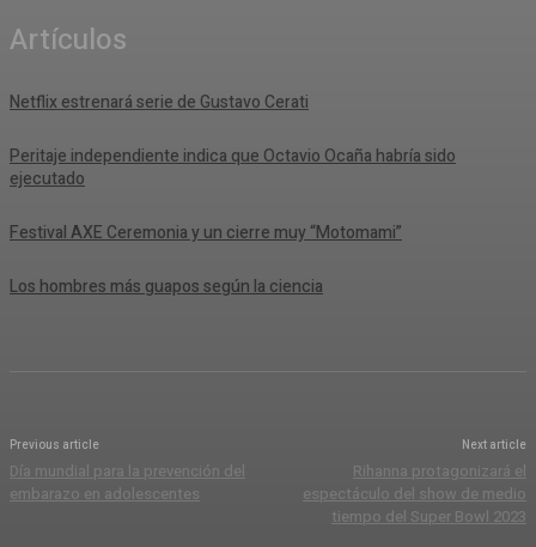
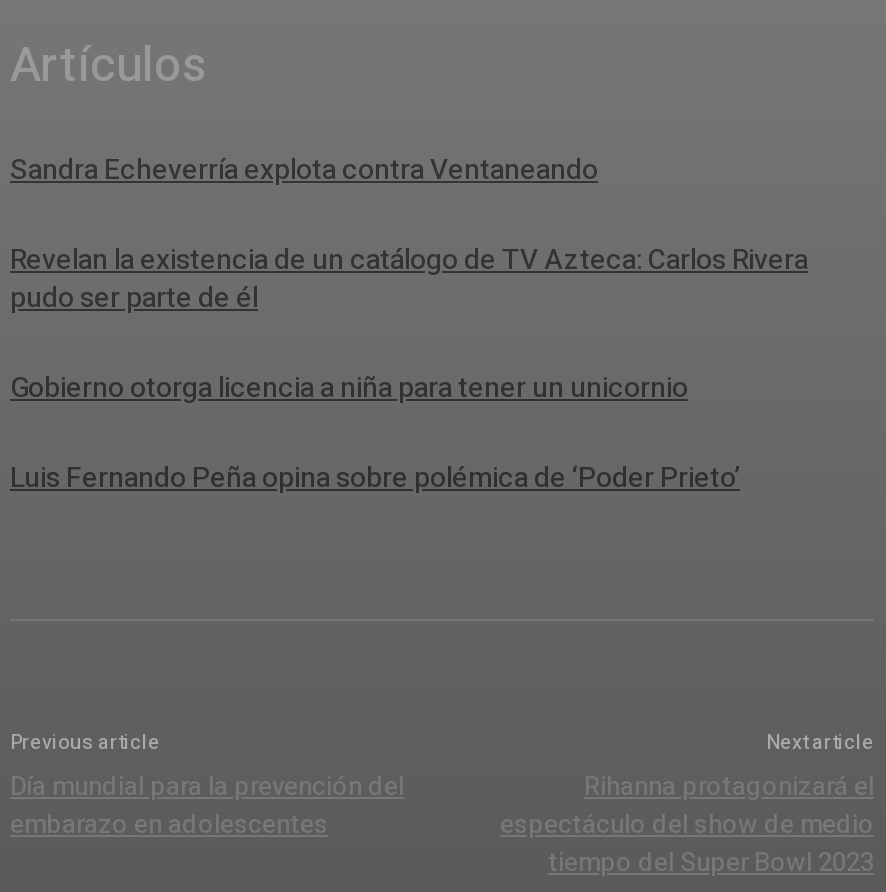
- Netflix estrenará serie de Gustavo Cerati
+ Sandra Echeverría explota contra Ventaneando

- Peritaje independiente indica que Octavio Ocaña habría sido
- ejecutado
+ Revelan la existencia de un catálogo de TV Azteca: Carlos Rivera
+ pudo ser parte de él

- Festival AXE Ceremonia y un cierre muy “Motomami”
+ Gobierno otorga licencia a niña para tener un unicornio

- Los hombres más guapos según la ciencia
+ Luis Fernando Peña opina sobre polémica de ‘Poder Prieto’
